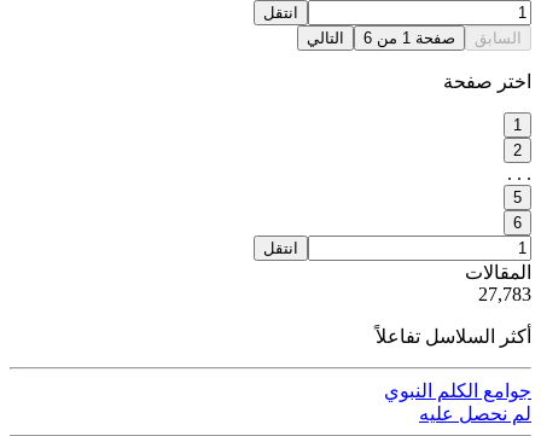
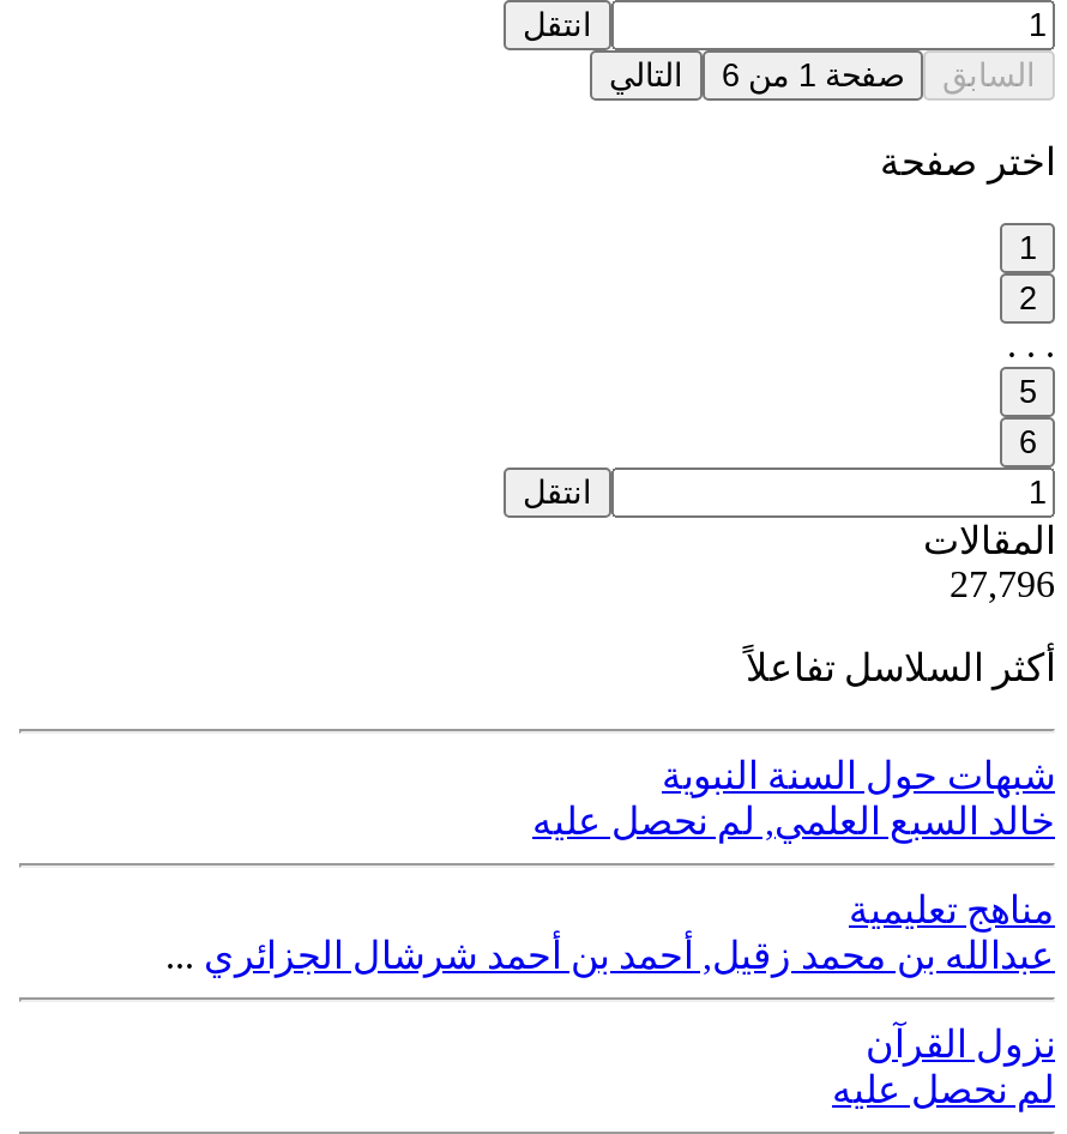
- 27,783
+ 27,796

- جوامع الكلم النبوي
+ شبهات حول السنة النبوية
+ خالد السبع العلمي, لم نحصل عليه
+ مناهج تعليمية
+ عبدالله بن محمد زقيل, أحمد بن أحمد شرشال الجزائري...
+ نزول القرآن
